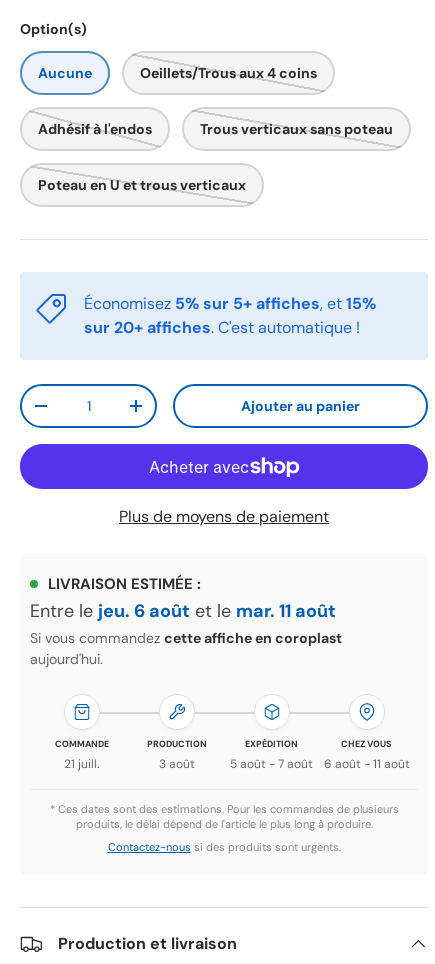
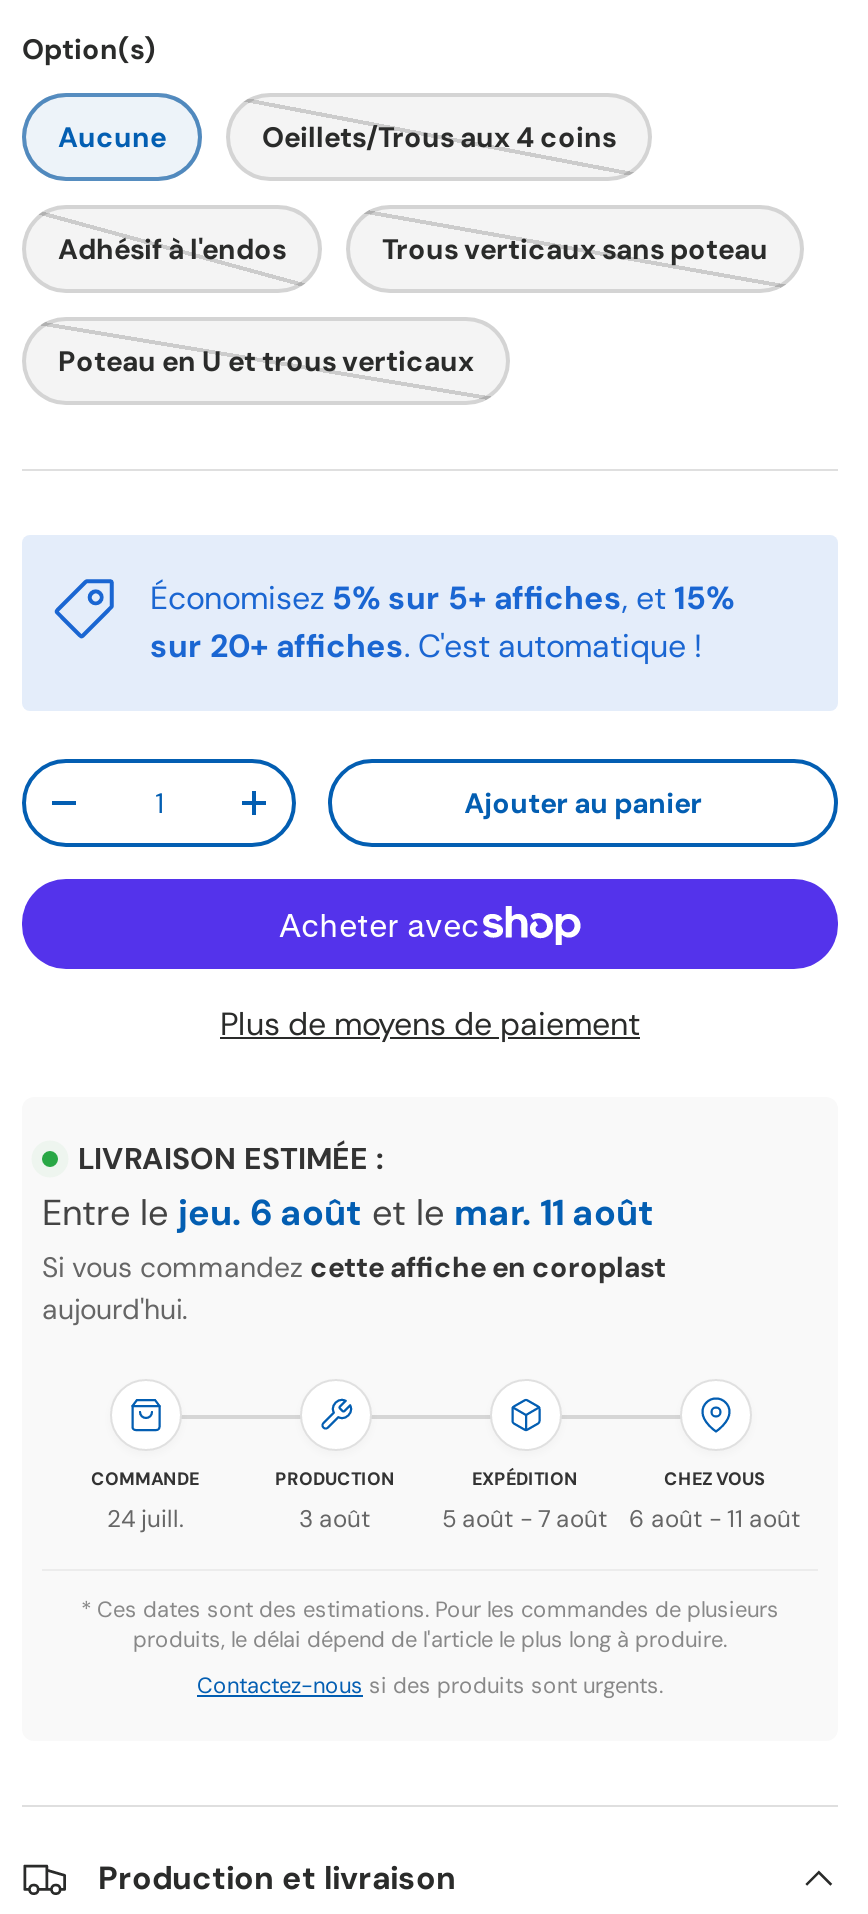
- 21 juill.
+ 24 juill.
